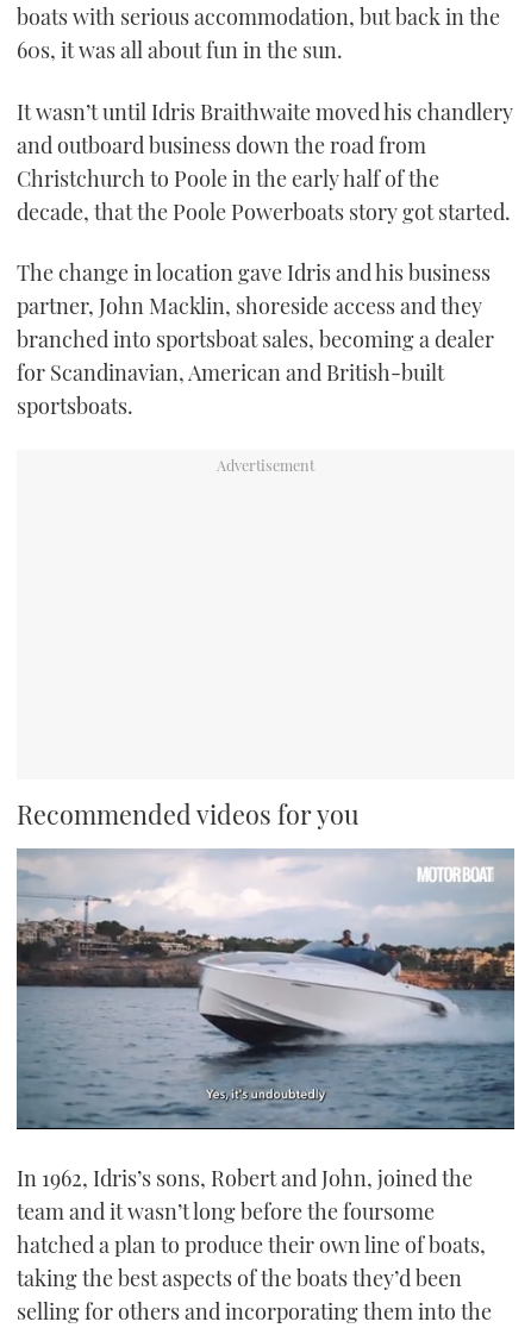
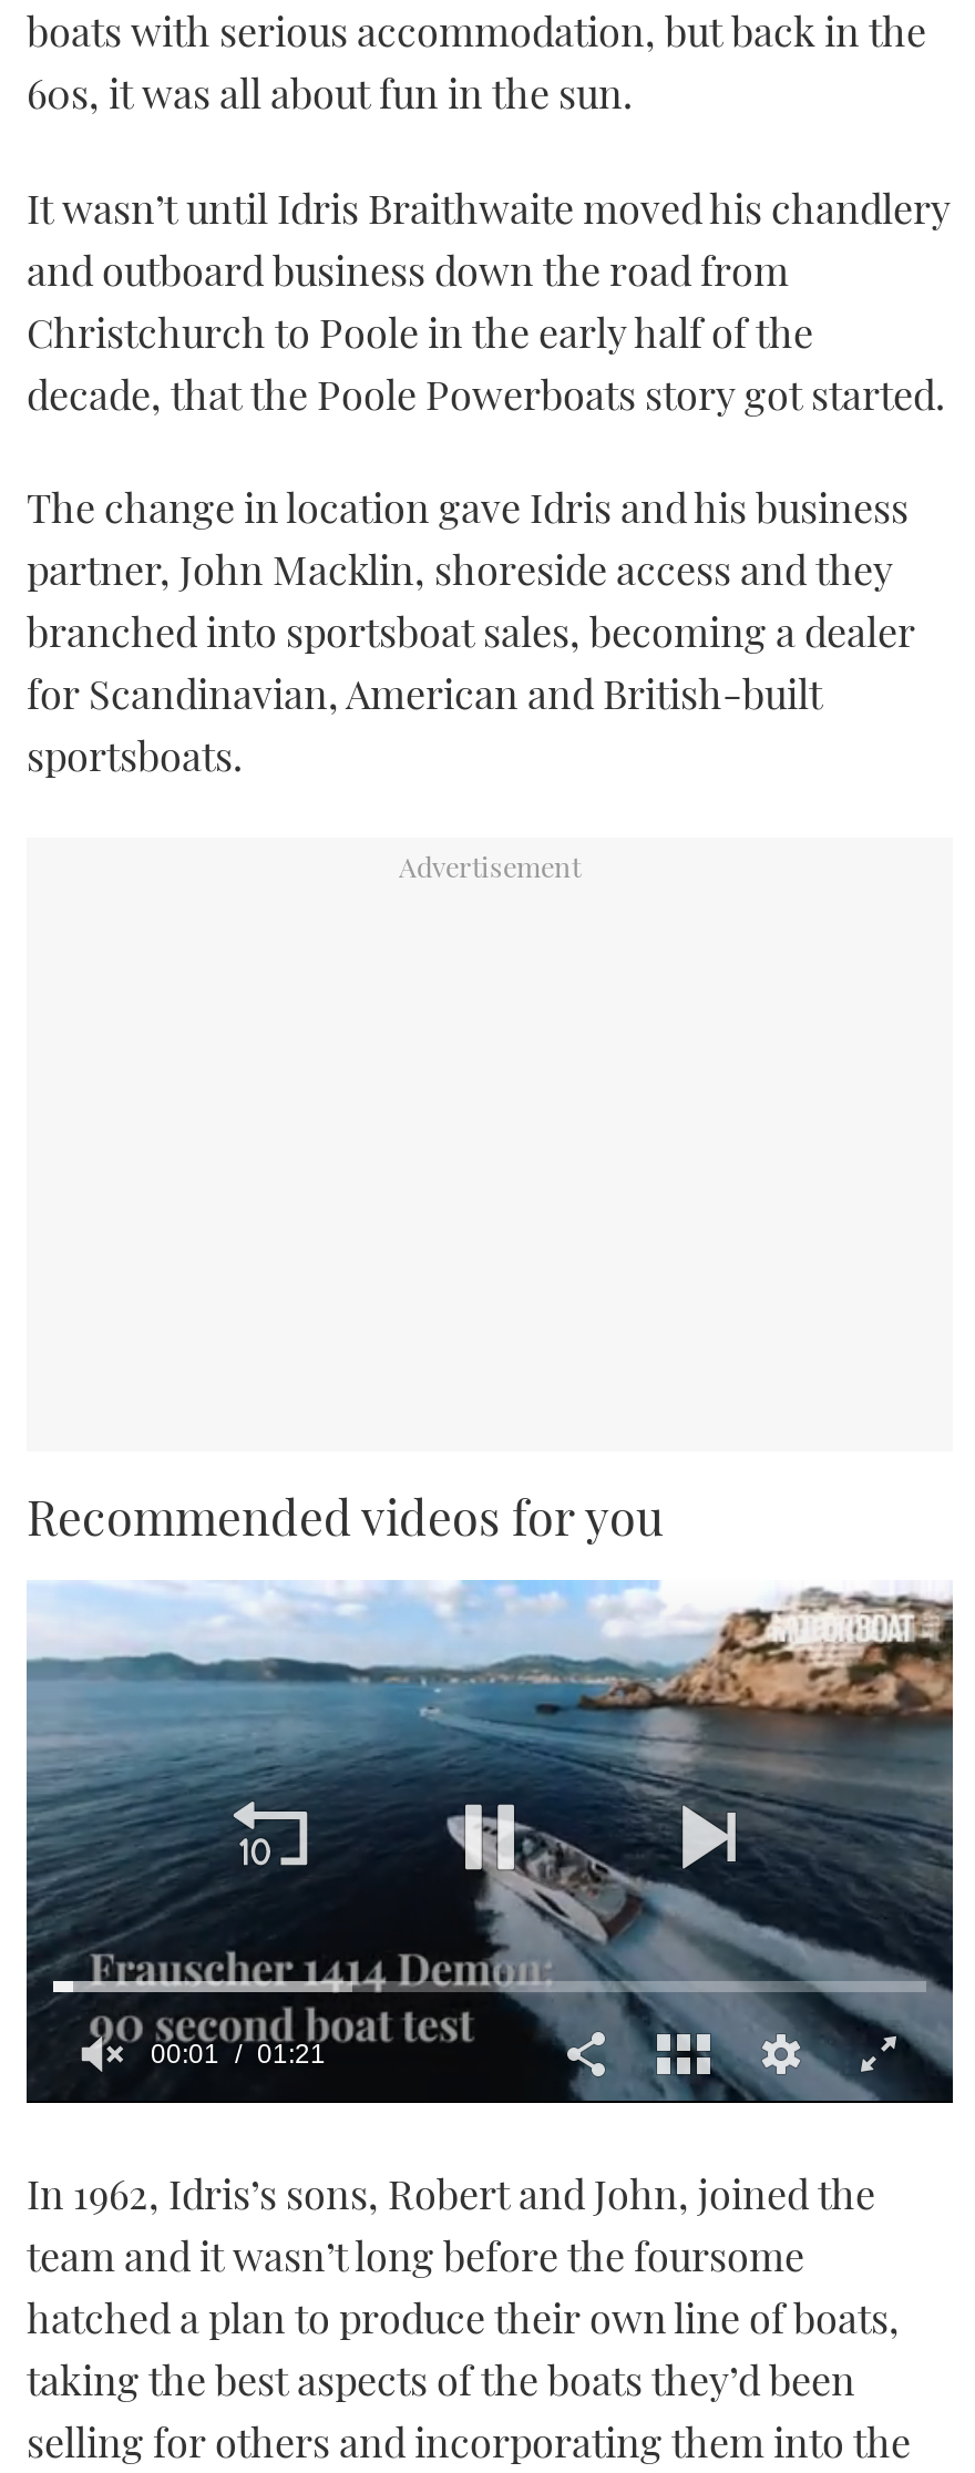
- [image]
+ [image]
